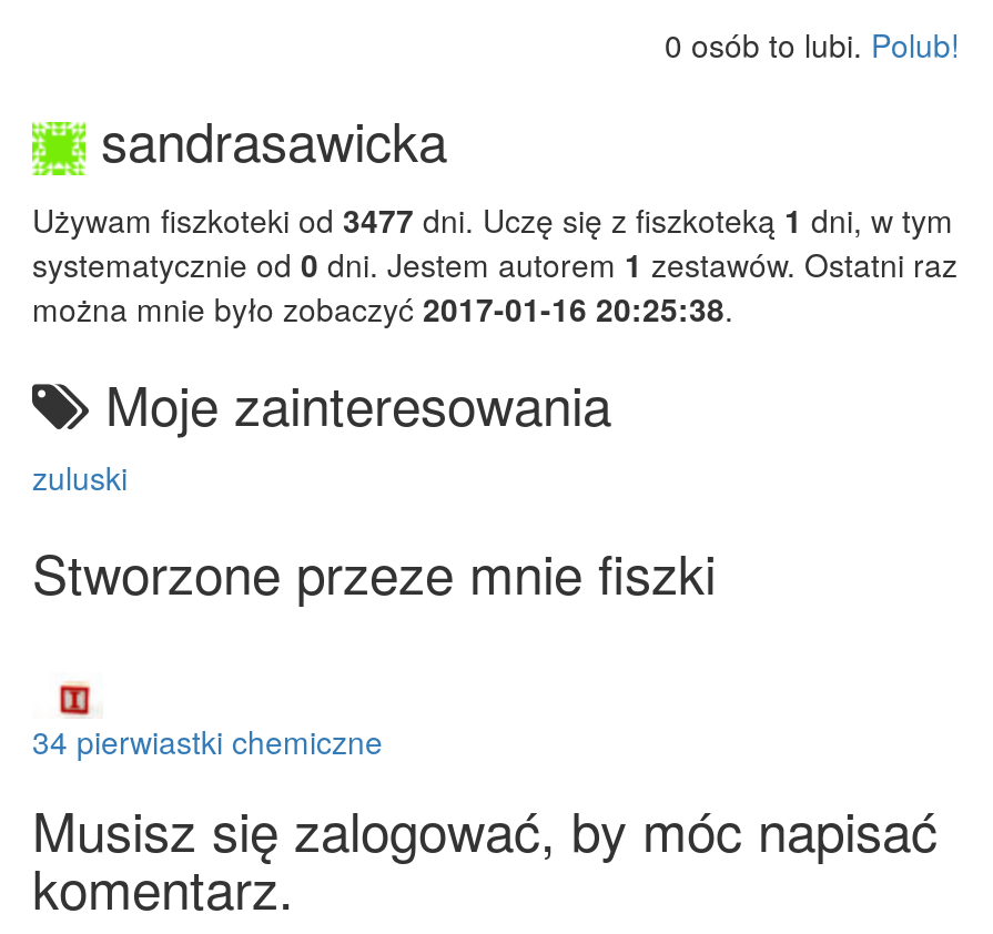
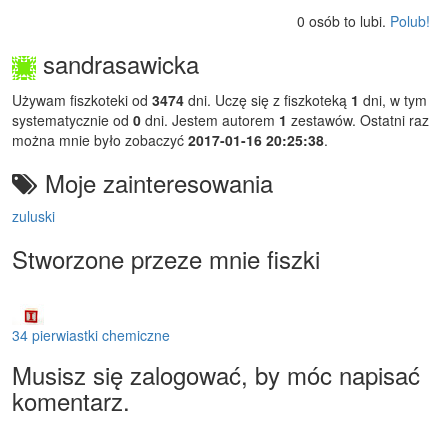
- Używam fiszkoteki od 3477 dni. Uczę się z fiszkoteką 1 dni, w tym
+ Używam fiszkoteki od 3474 dni. Uczę się z fiszkoteką 1 dni, w tym
